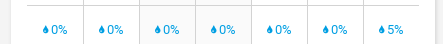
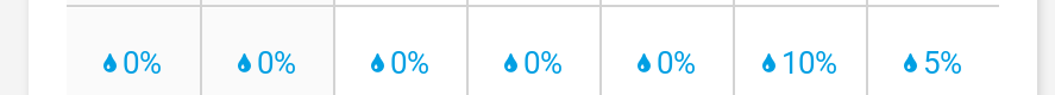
- 0%
+ 10%
